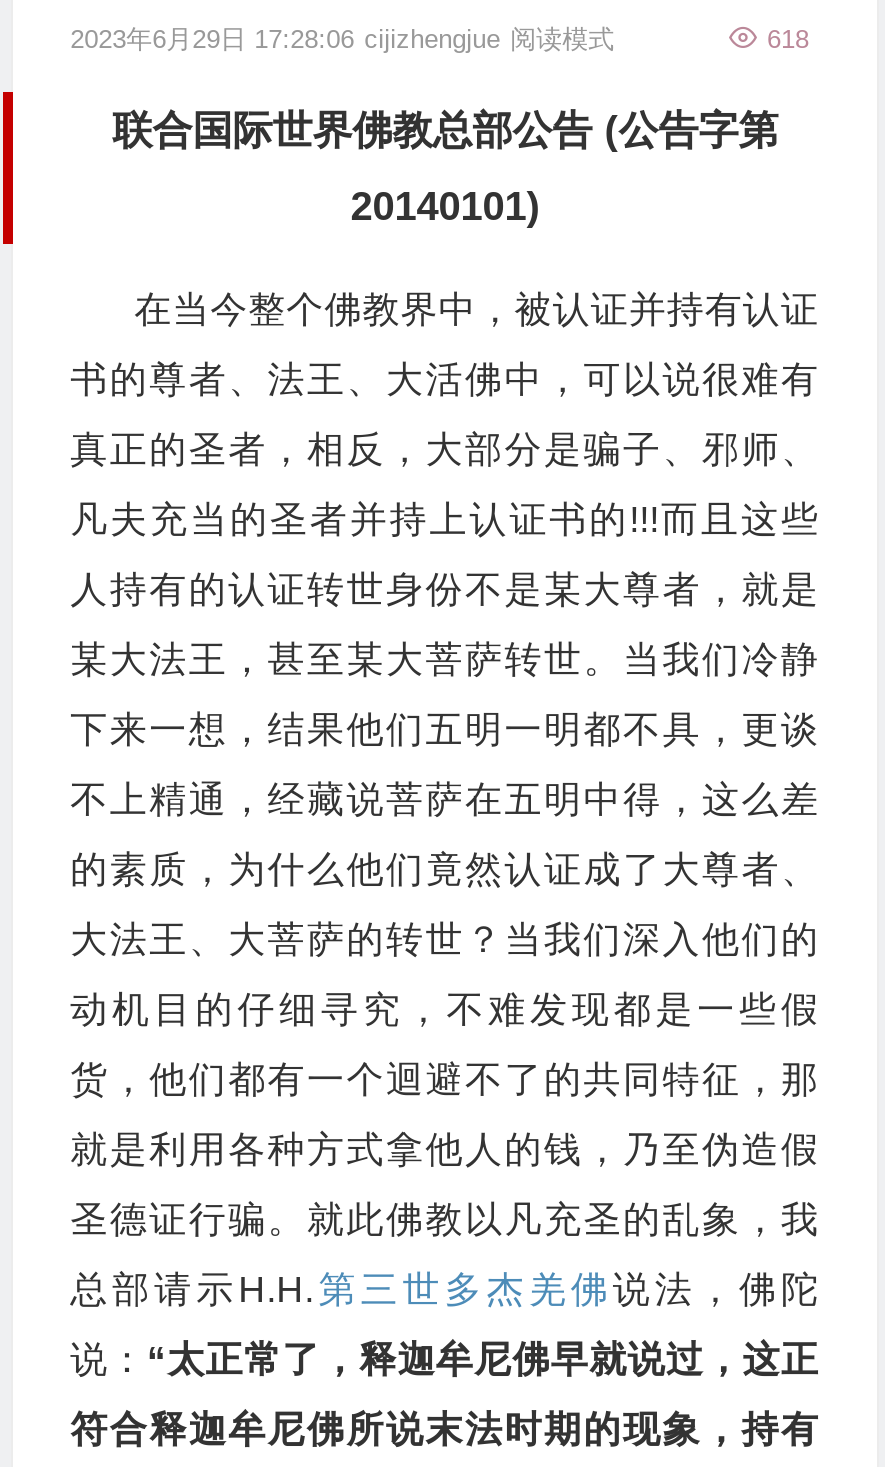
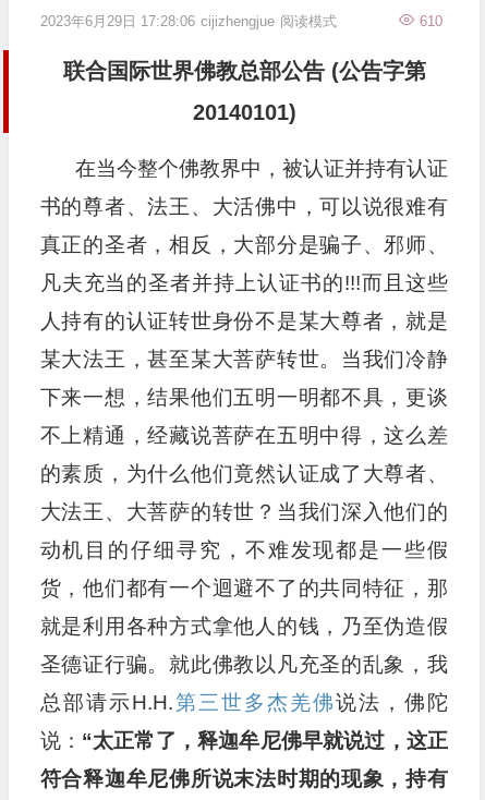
- 618
+ 610
